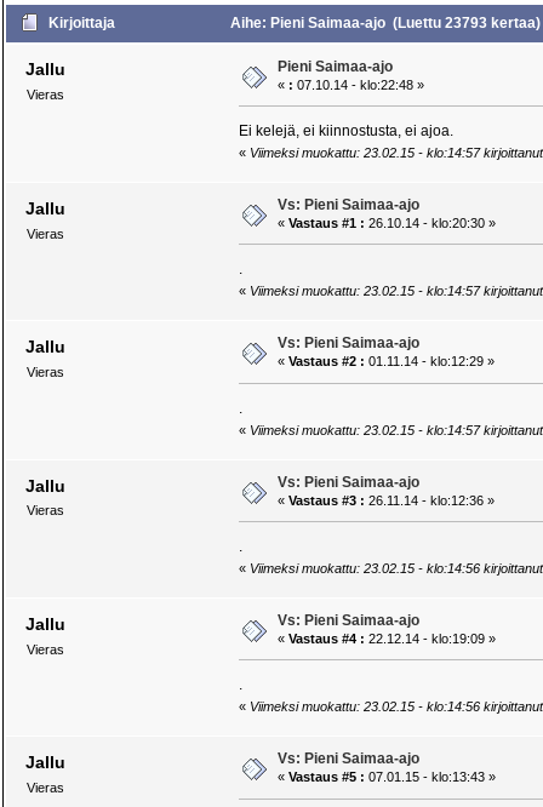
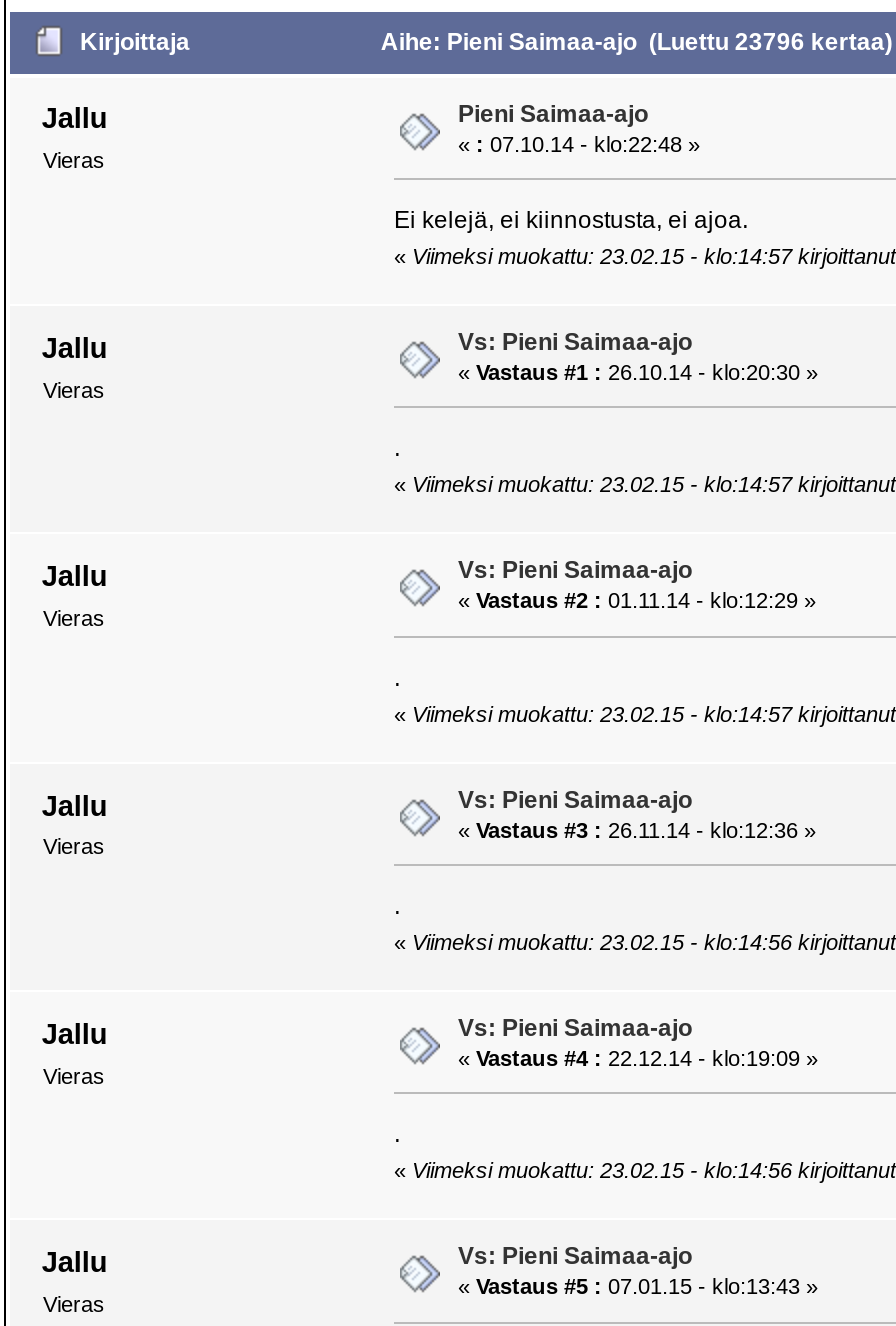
- Aihe: Pieni Saimaa-ajo (Luettu 23793 kertaa)
+ Aihe: Pieni Saimaa-ajo (Luettu 23796 kertaa)
